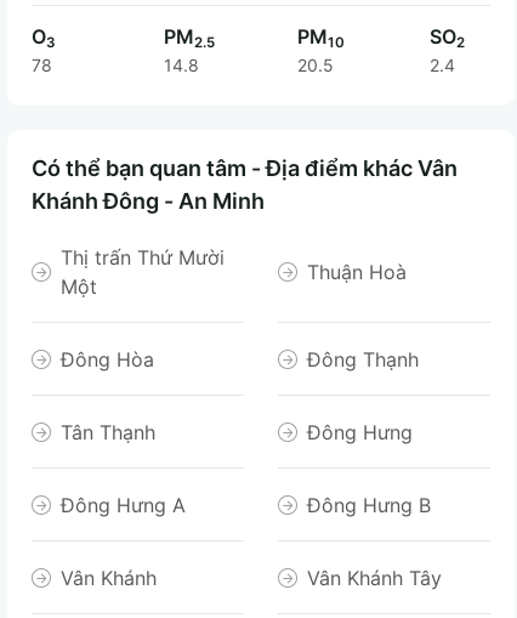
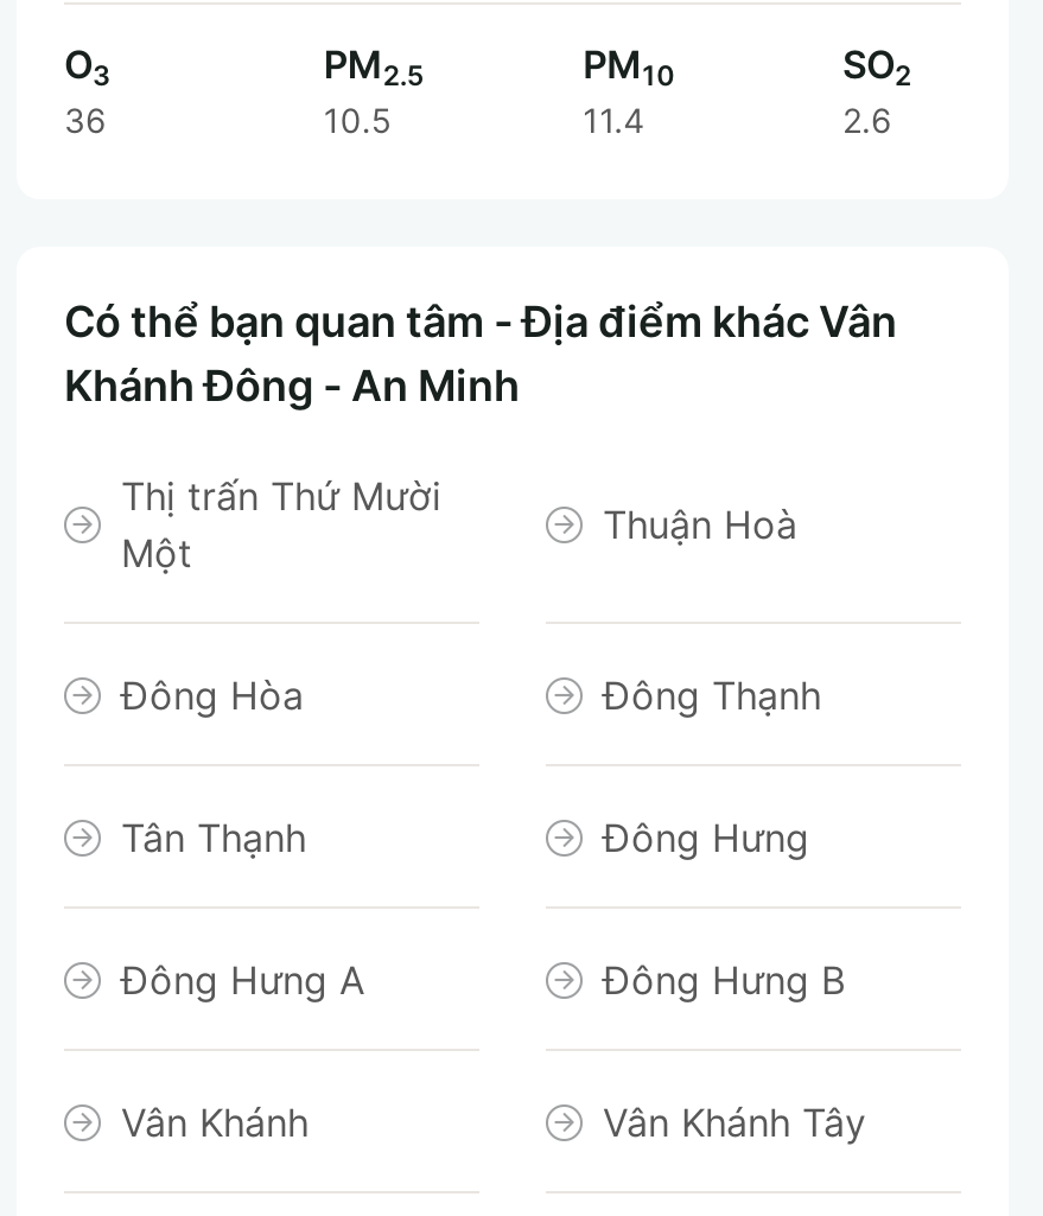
- 78
+ 36

- 14.8
+ 10.5

- 20.5
+ 11.4

- 2.4
+ 2.6
